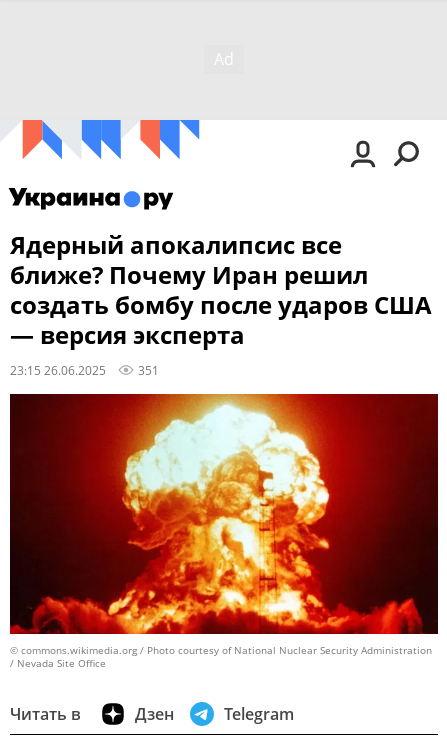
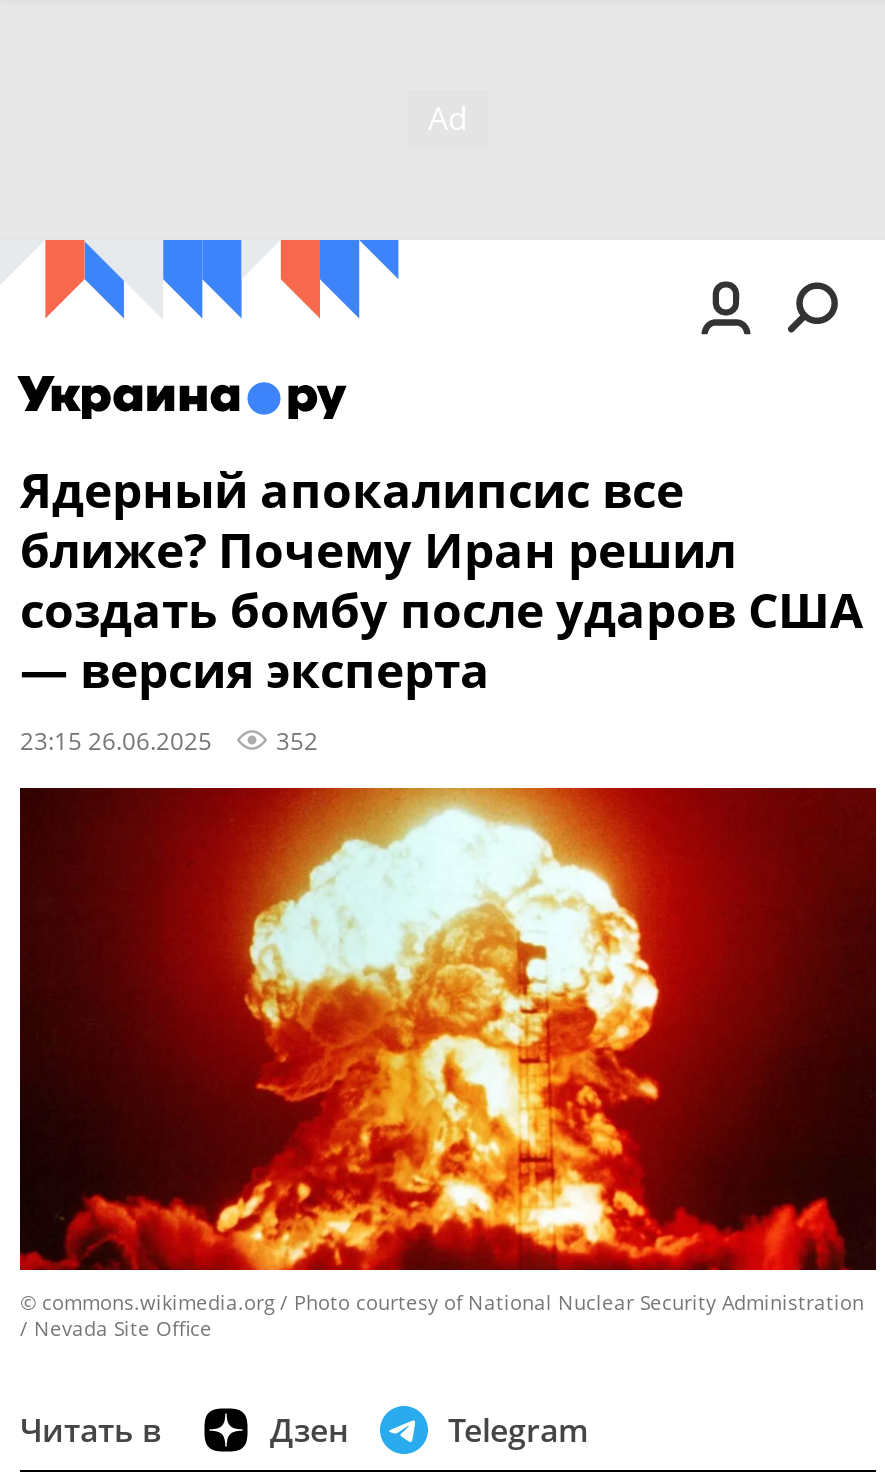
- 23:15 26.06.2025 351
+ 23:15 26.06.2025 352
